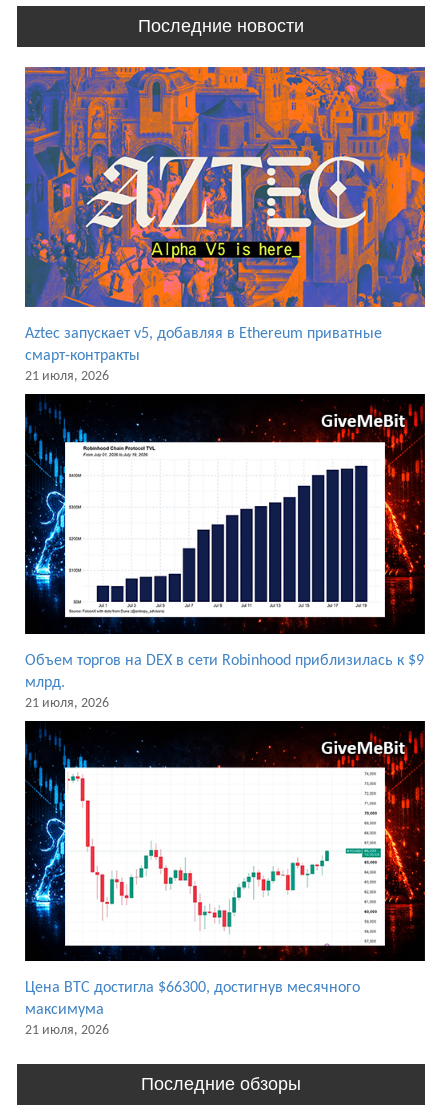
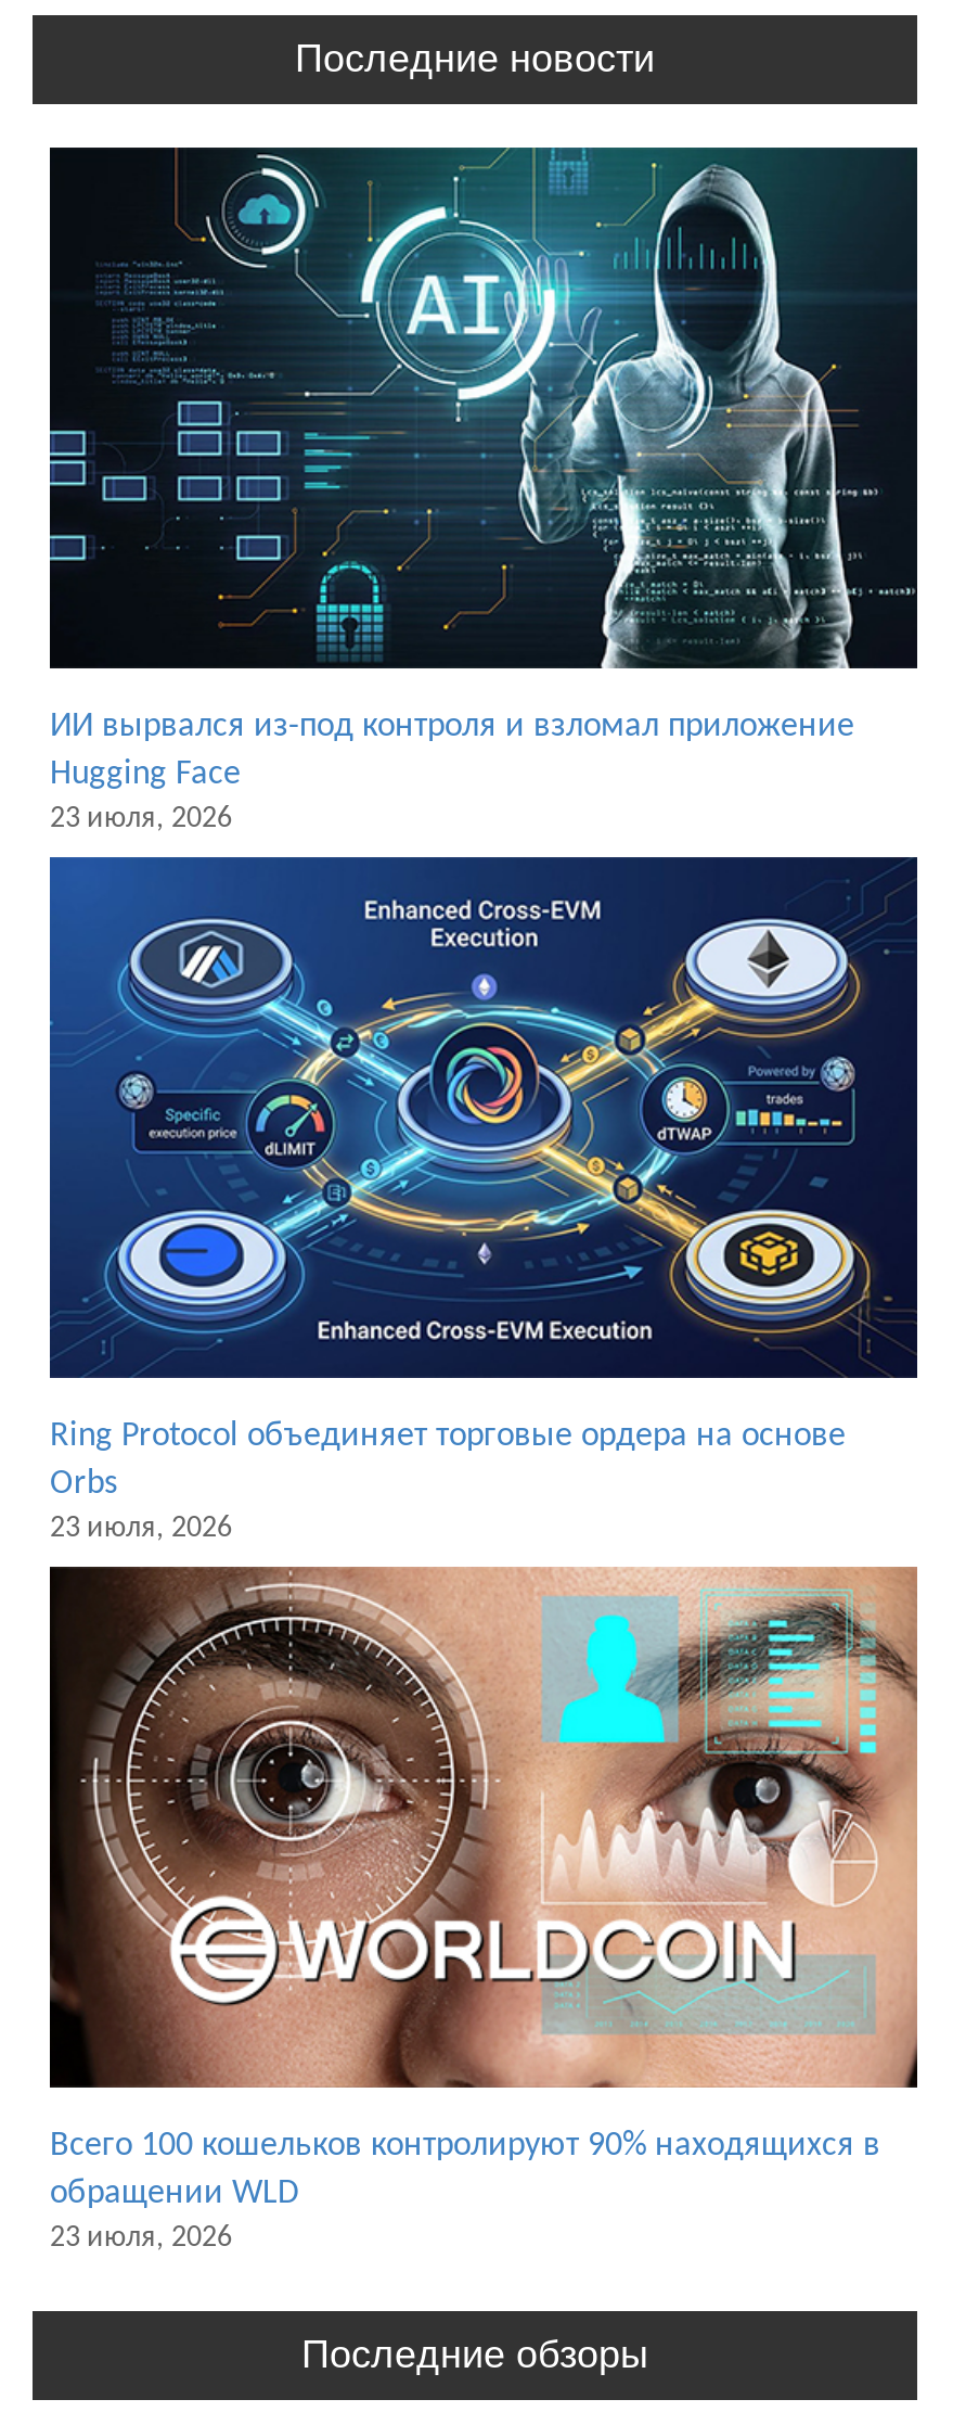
- [image]
- Aztec запускает v5, добавляя в Ethereum приватные
- смарт-контракты
- 21 июля, 2026
+ [image]
+ ИИ вырвался из-под контроля и взломал приложение
+ Hugging Face
+ 23 июля, 2026

- [image]
- Объем торгов на DEX в сети Robinhood приблизилась к $9
- млрд.
- 21 июля, 2026
+ [image]
+ Ring Protocol объединяет торговые ордера на основе
+ Orbs
+ 23 июля, 2026

- [image]
- Цена BTC достигла $66300, достигнув месячного
- максимума
- 21 июля, 2026
+ [image]
+ Всего 100 кошельков контролируют 90% находящихся в
+ обращении WLD
+ 23 июля, 2026
